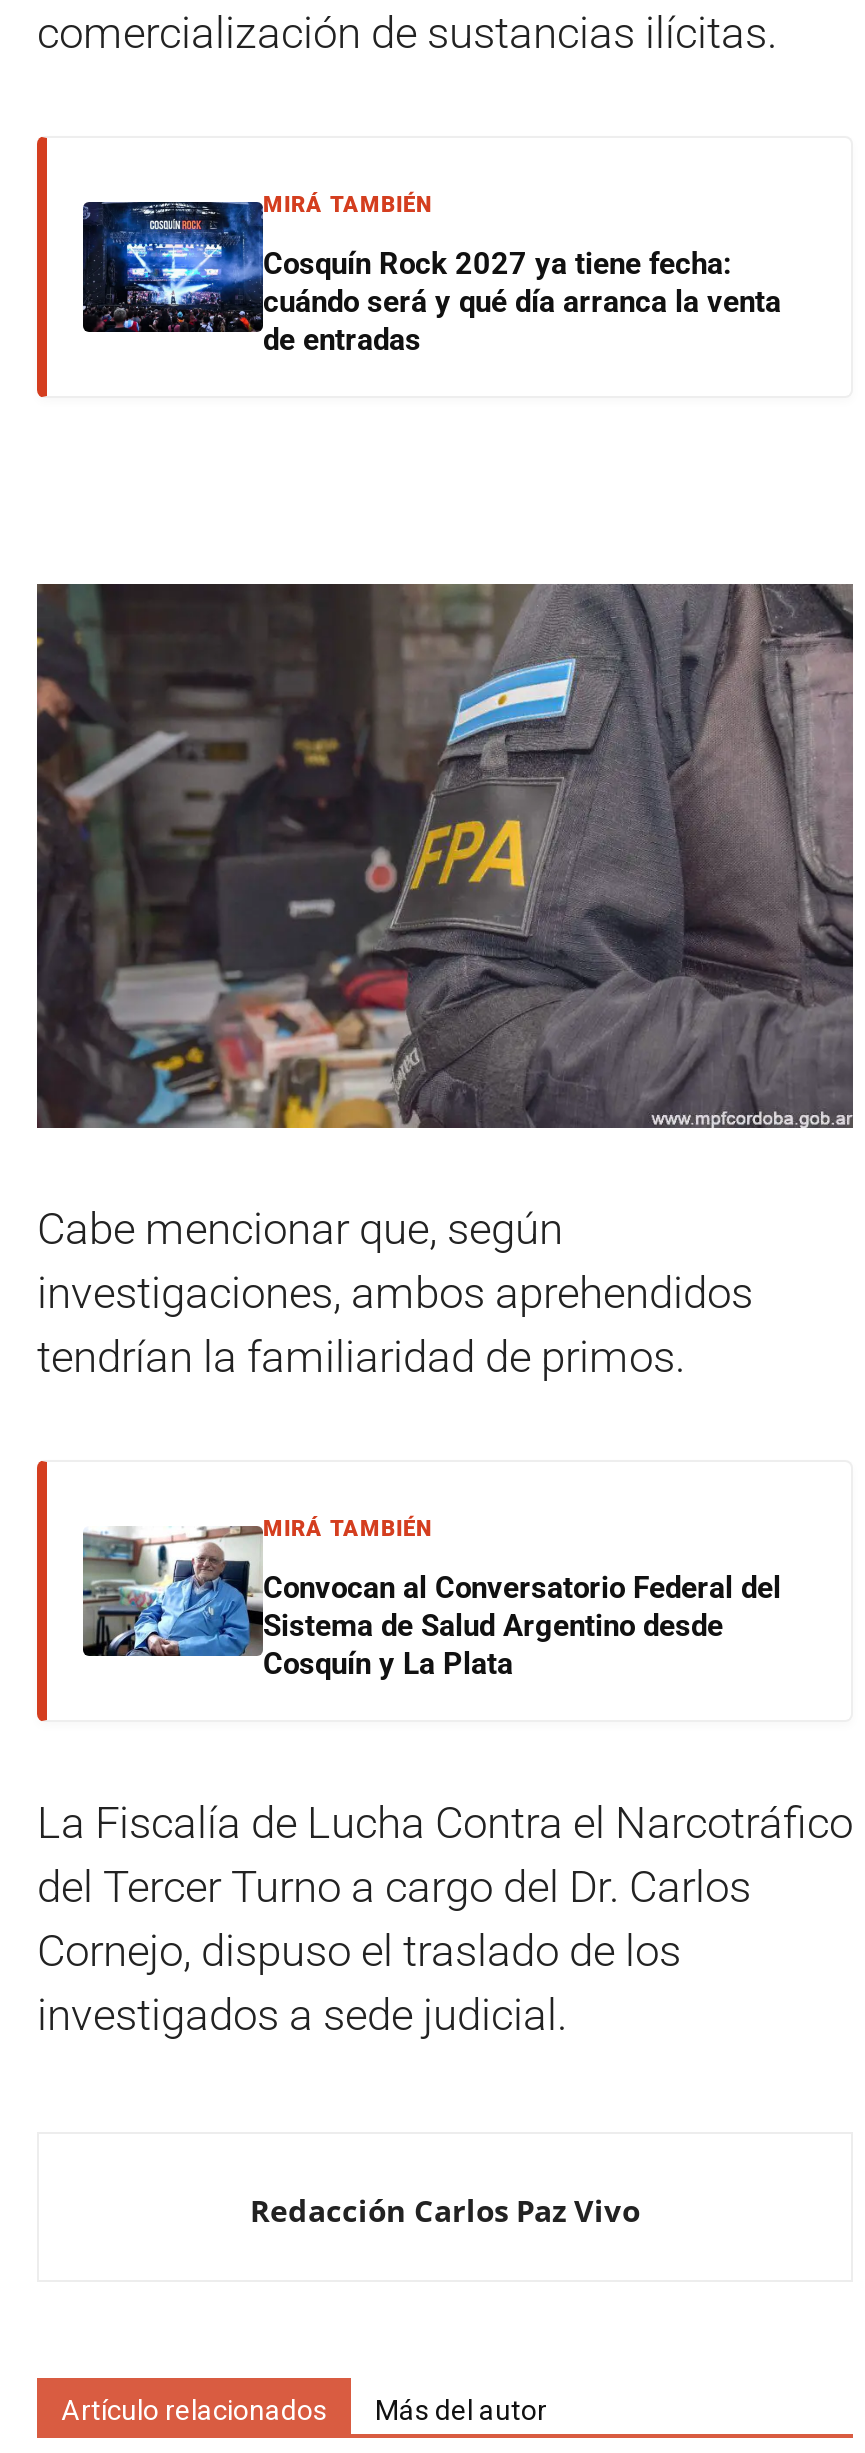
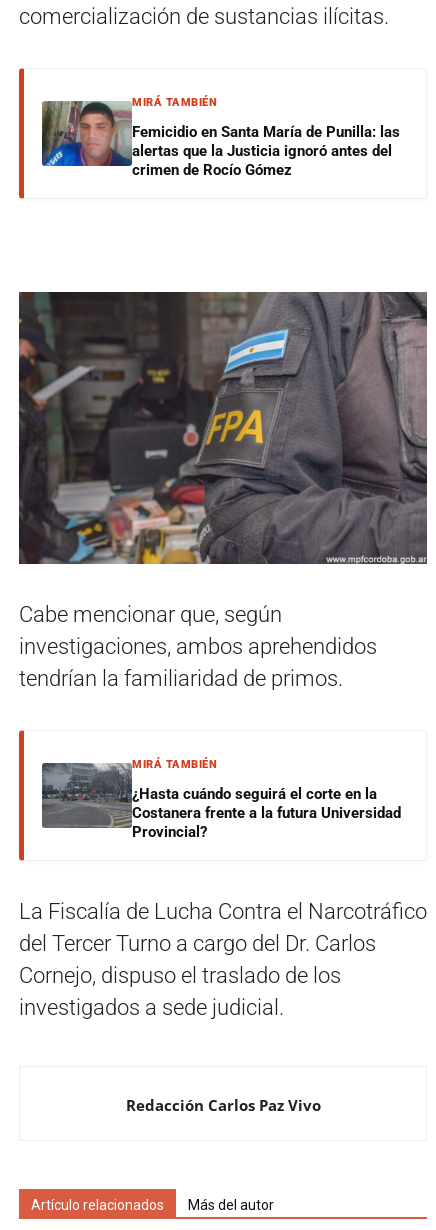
- [image]
- Cosquín Rock 2027 ya tiene fecha:
- cuándo será y qué día arranca la venta
- de entradas
+ [image]
+ Femicidio en Santa María de Punilla: las
+ alertas que la Justicia ignoró antes del
+ crimen de Rocío Gómez

- [image]
- Convocan al Conversatorio Federal del
- Sistema de Salud Argentino desde
- Cosquín y La Plata
+ [image]
+ ¿Hasta cuándo seguirá el corte en la
+ Costanera frente a la futura Universidad
+ Provincial?
